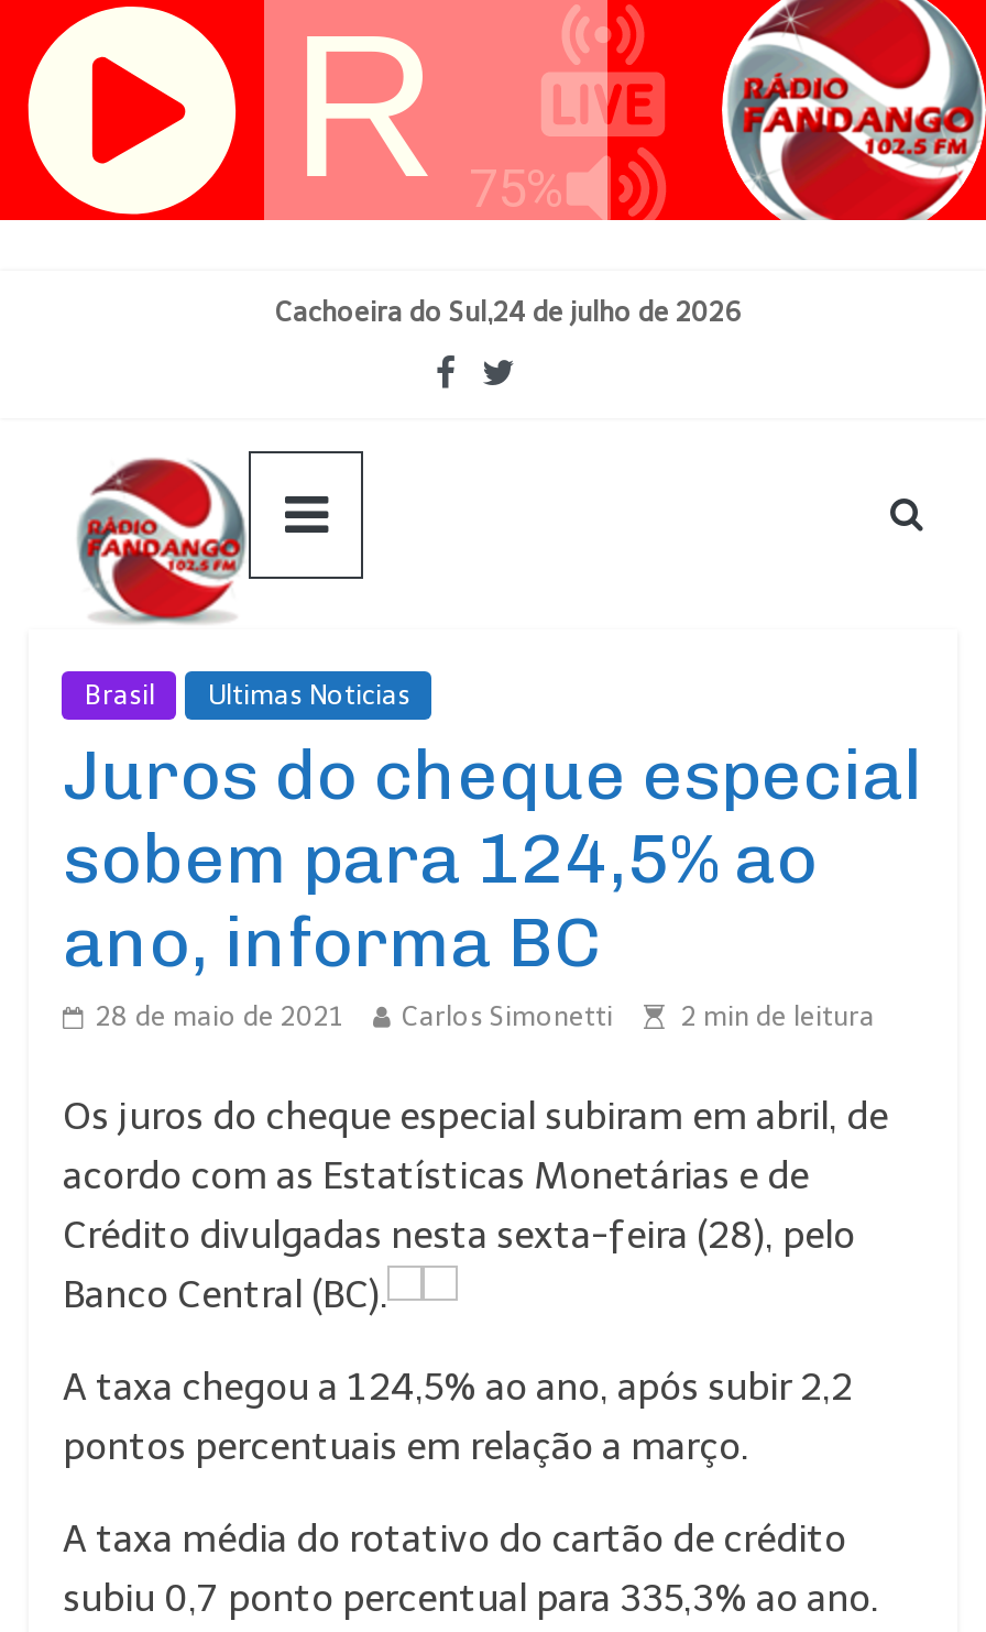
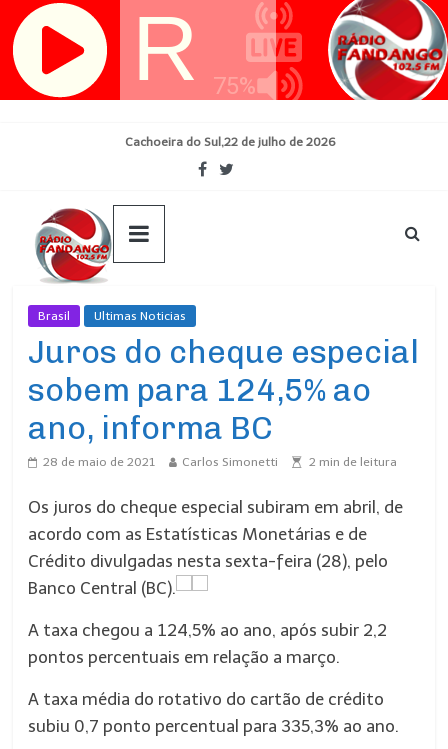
- Cachoeira do Sul,24 de julho de 2026
+ Cachoeira do Sul,22 de julho de 2026
